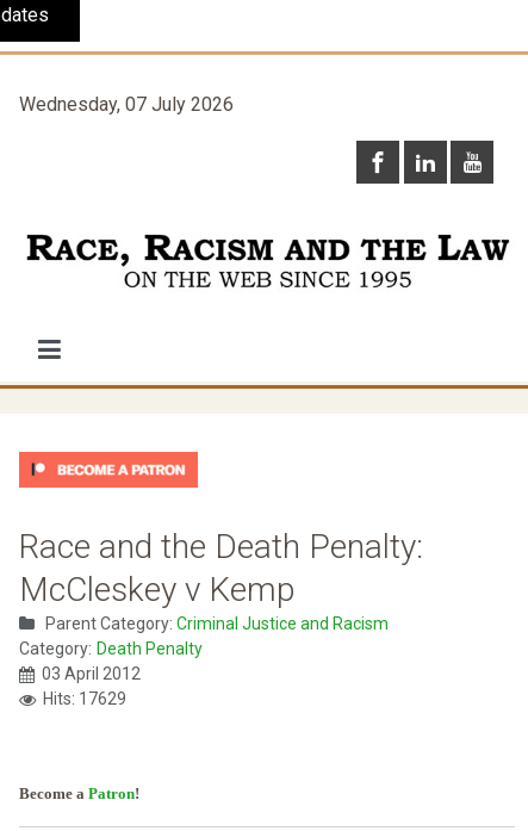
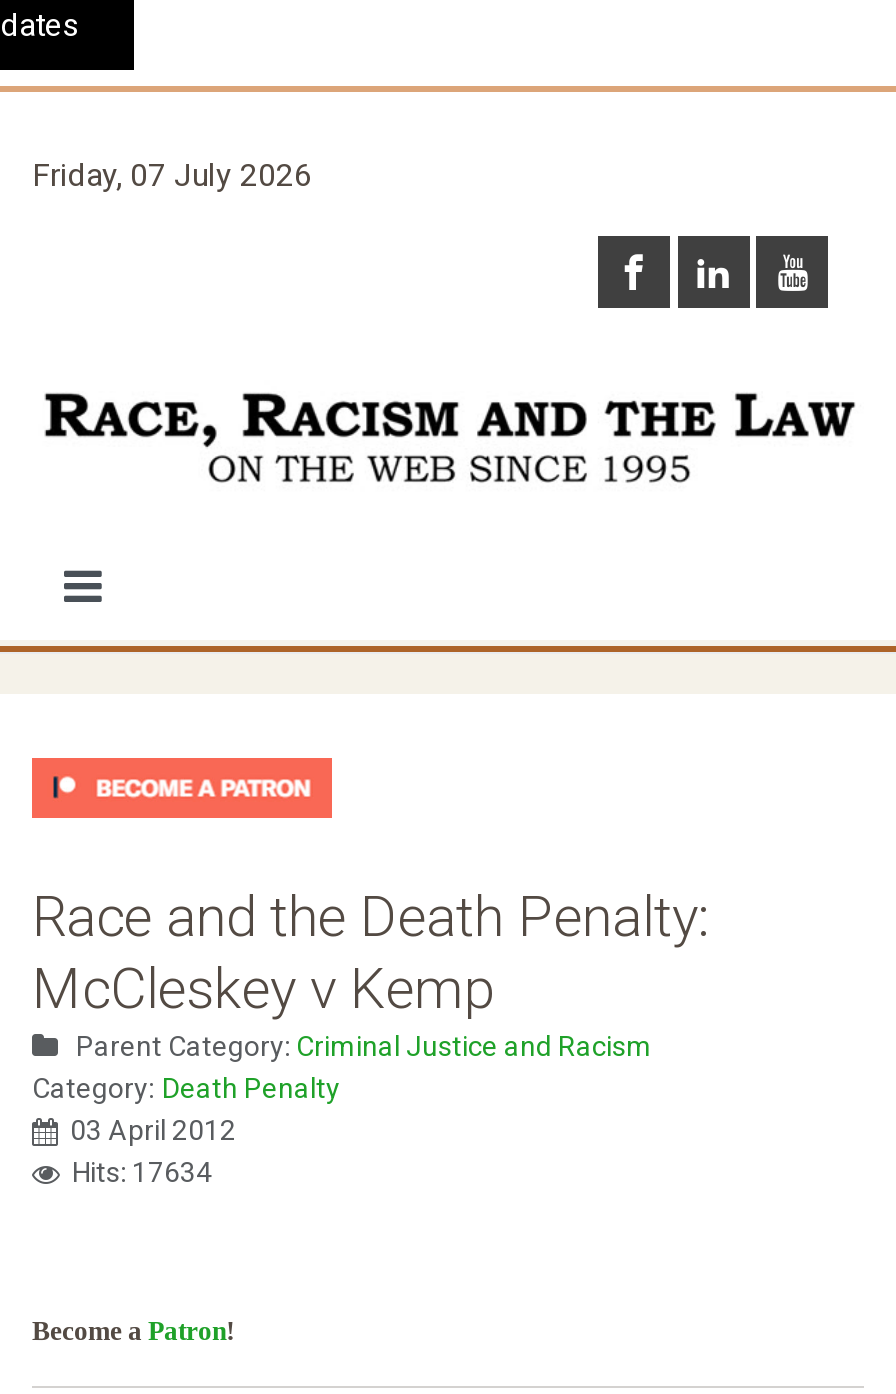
- Wednesday, 07 July 2026
+ Friday, 07 July 2026

- Hits: 17629
+ Hits: 17634
